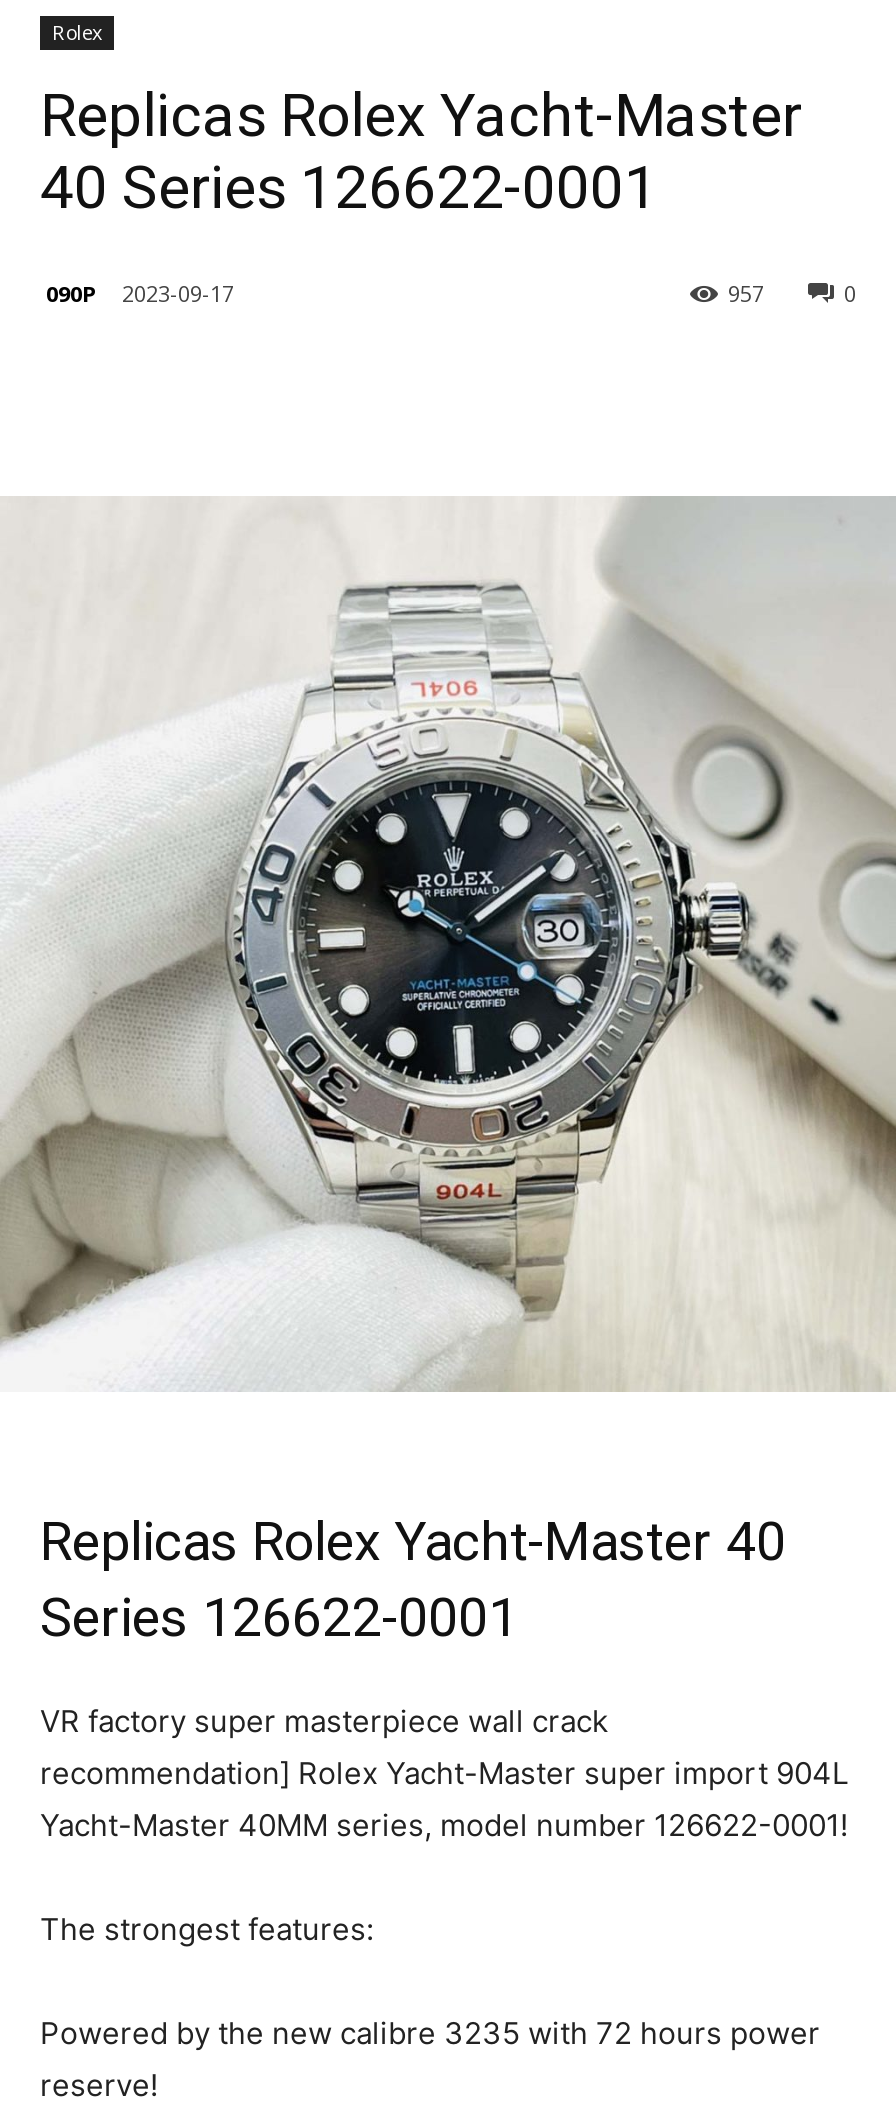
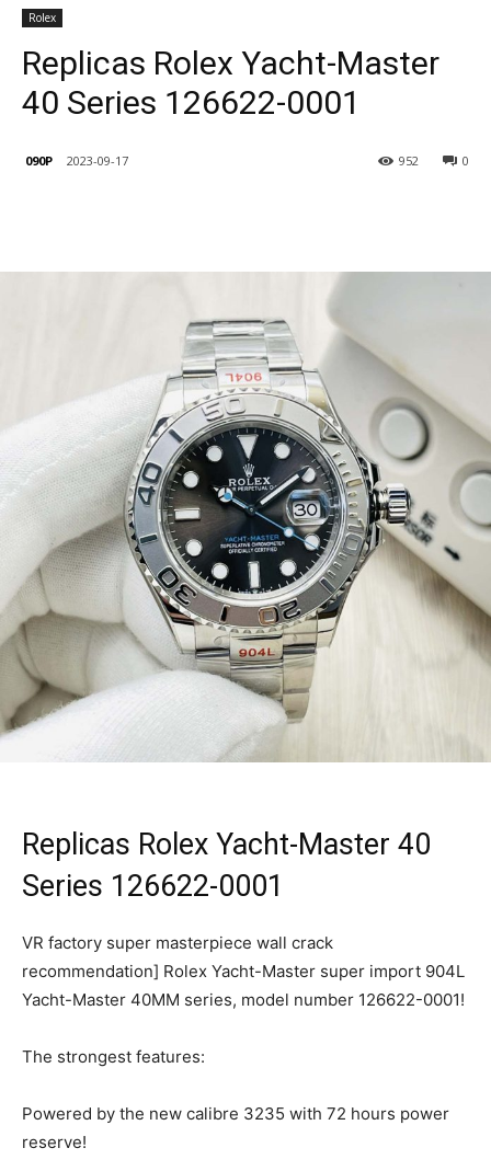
- 957
+ 952
